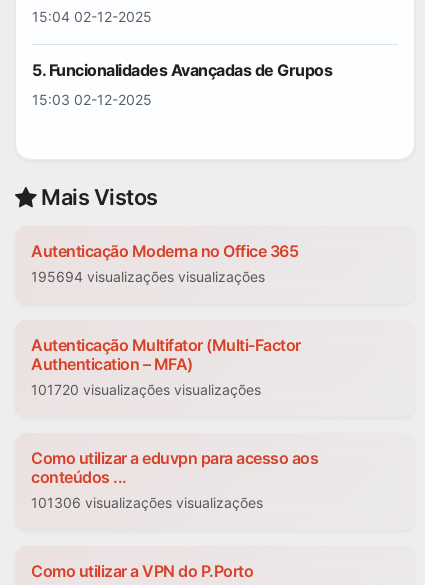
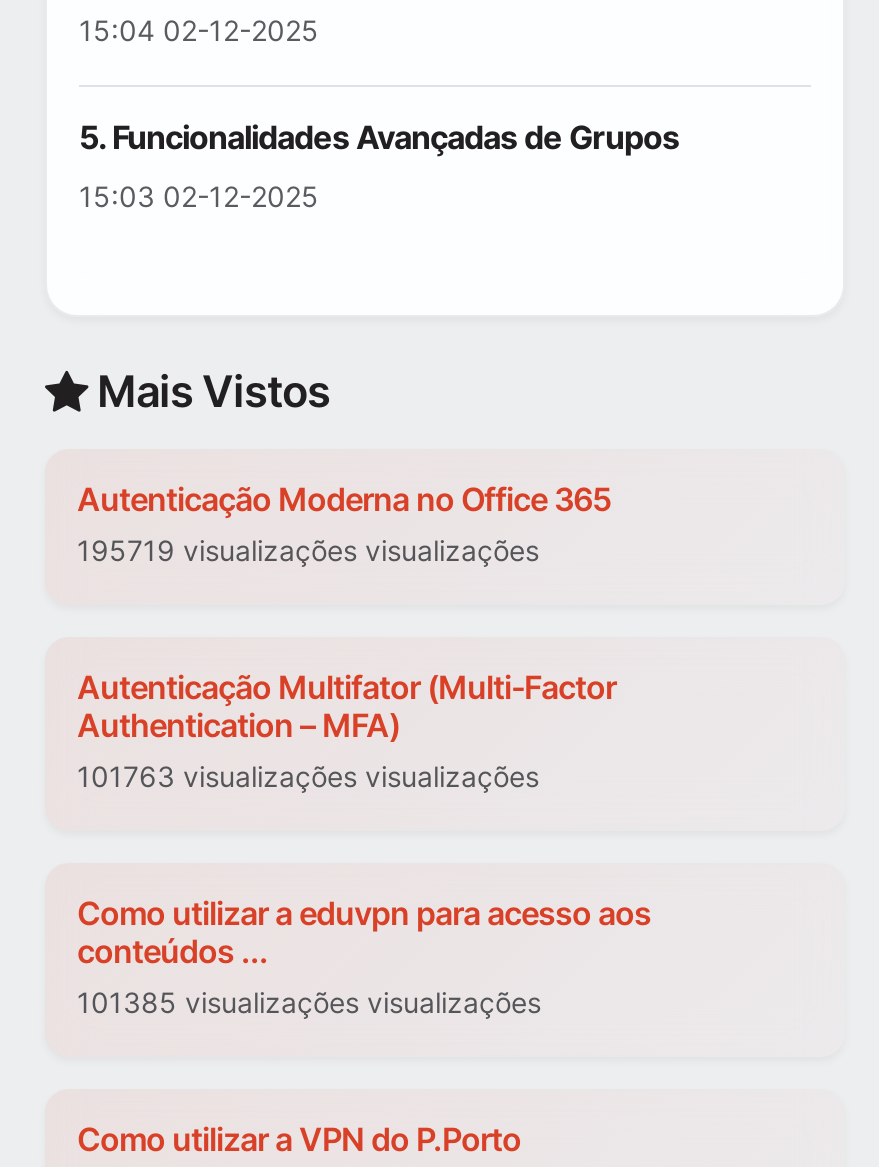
- 195694 visualizações visualizações
+ 195719 visualizações visualizações

- 101720 visualizações visualizações
+ 101763 visualizações visualizações

- 101306 visualizações visualizações
+ 101385 visualizações visualizações
